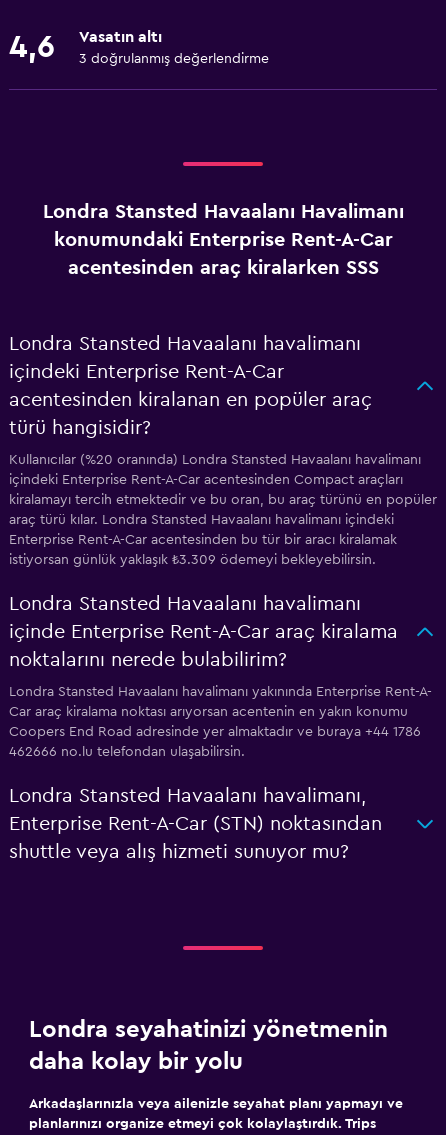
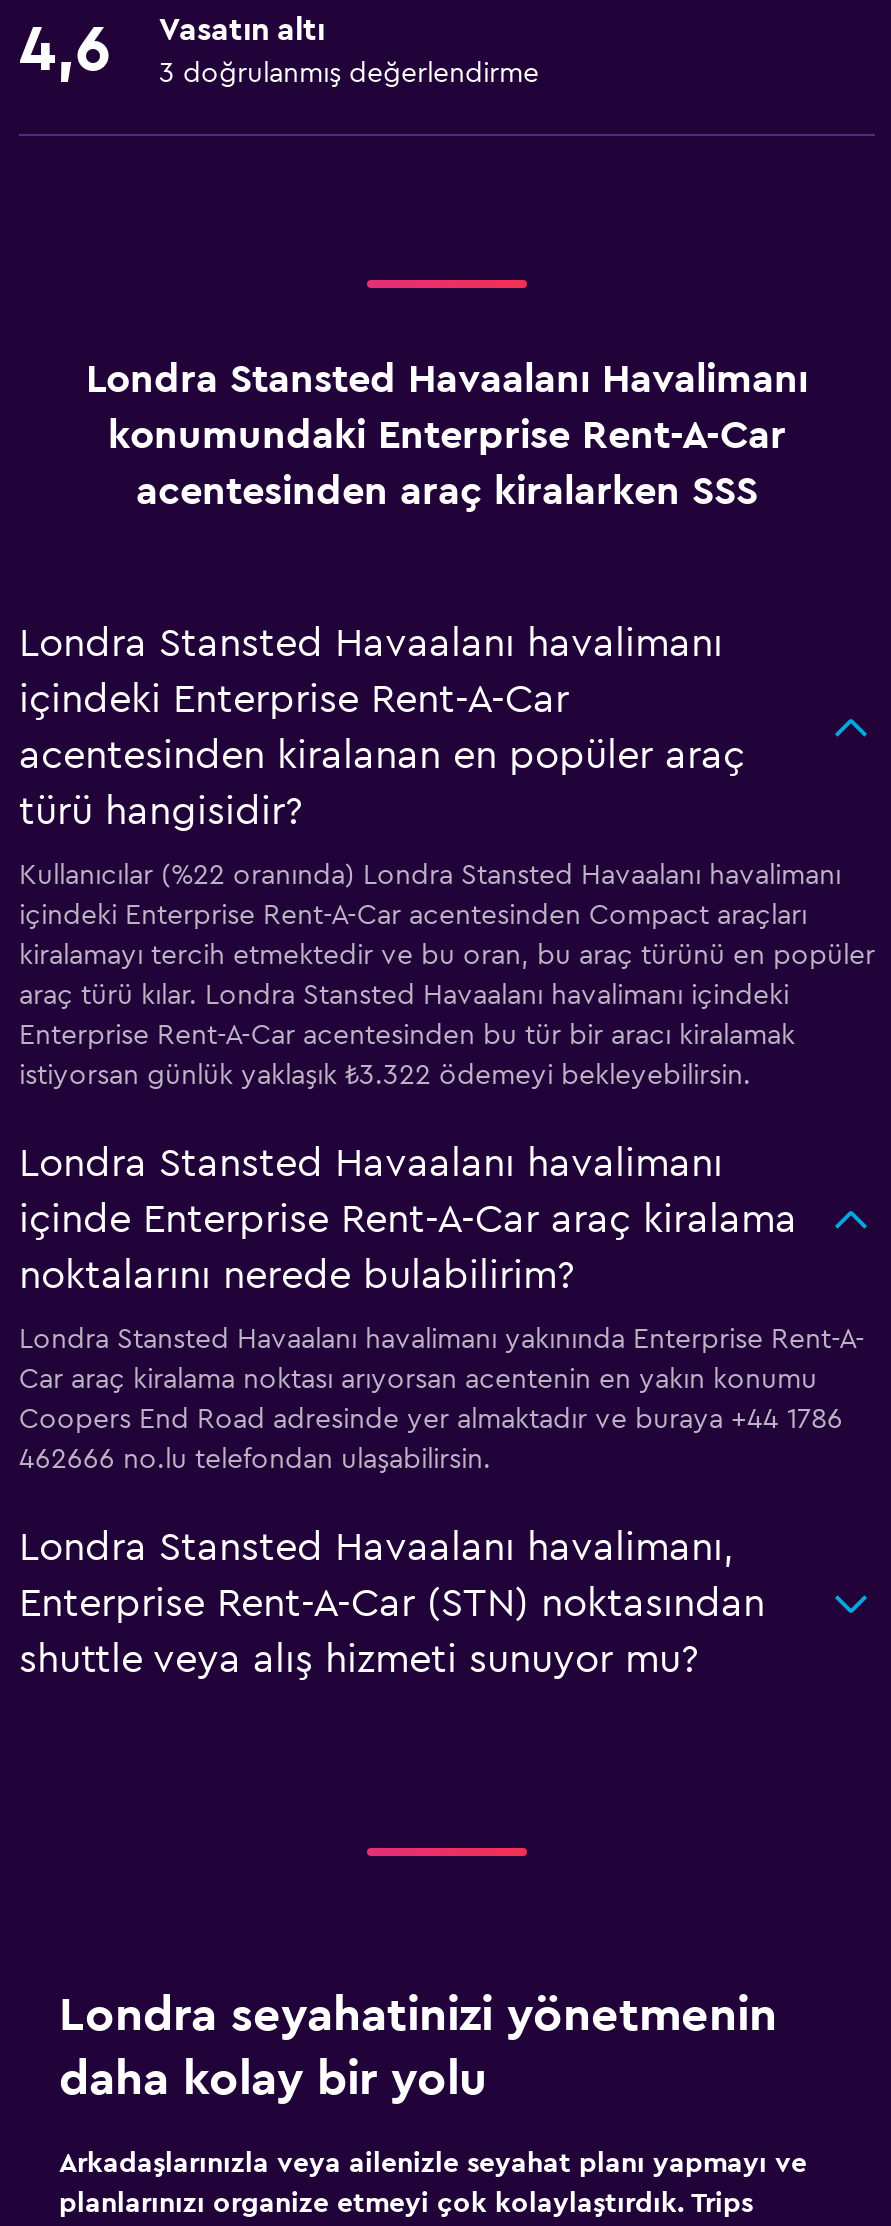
- Kullanıcılar (%20 oranında) Londra Stansted Havaalanı havalimanı
+ Kullanıcılar (%22 oranında) Londra Stansted Havaalanı havalimanı

- istiyorsan günlük yaklaşık ₺3.309 ödemeyi bekleyebilirsin.
+ istiyorsan günlük yaklaşık ₺3.322 ödemeyi bekleyebilirsin.
